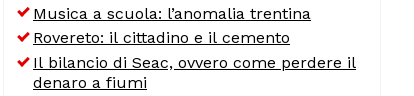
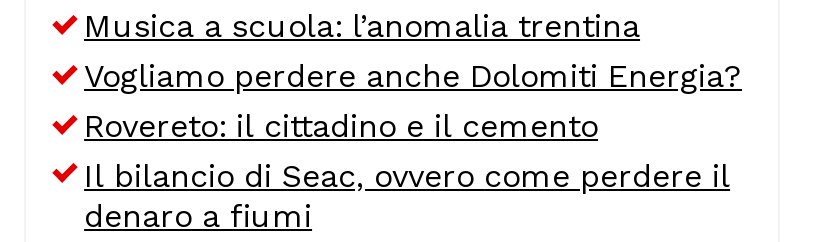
+ Vogliamo perdere anche Dolomiti Energia?
